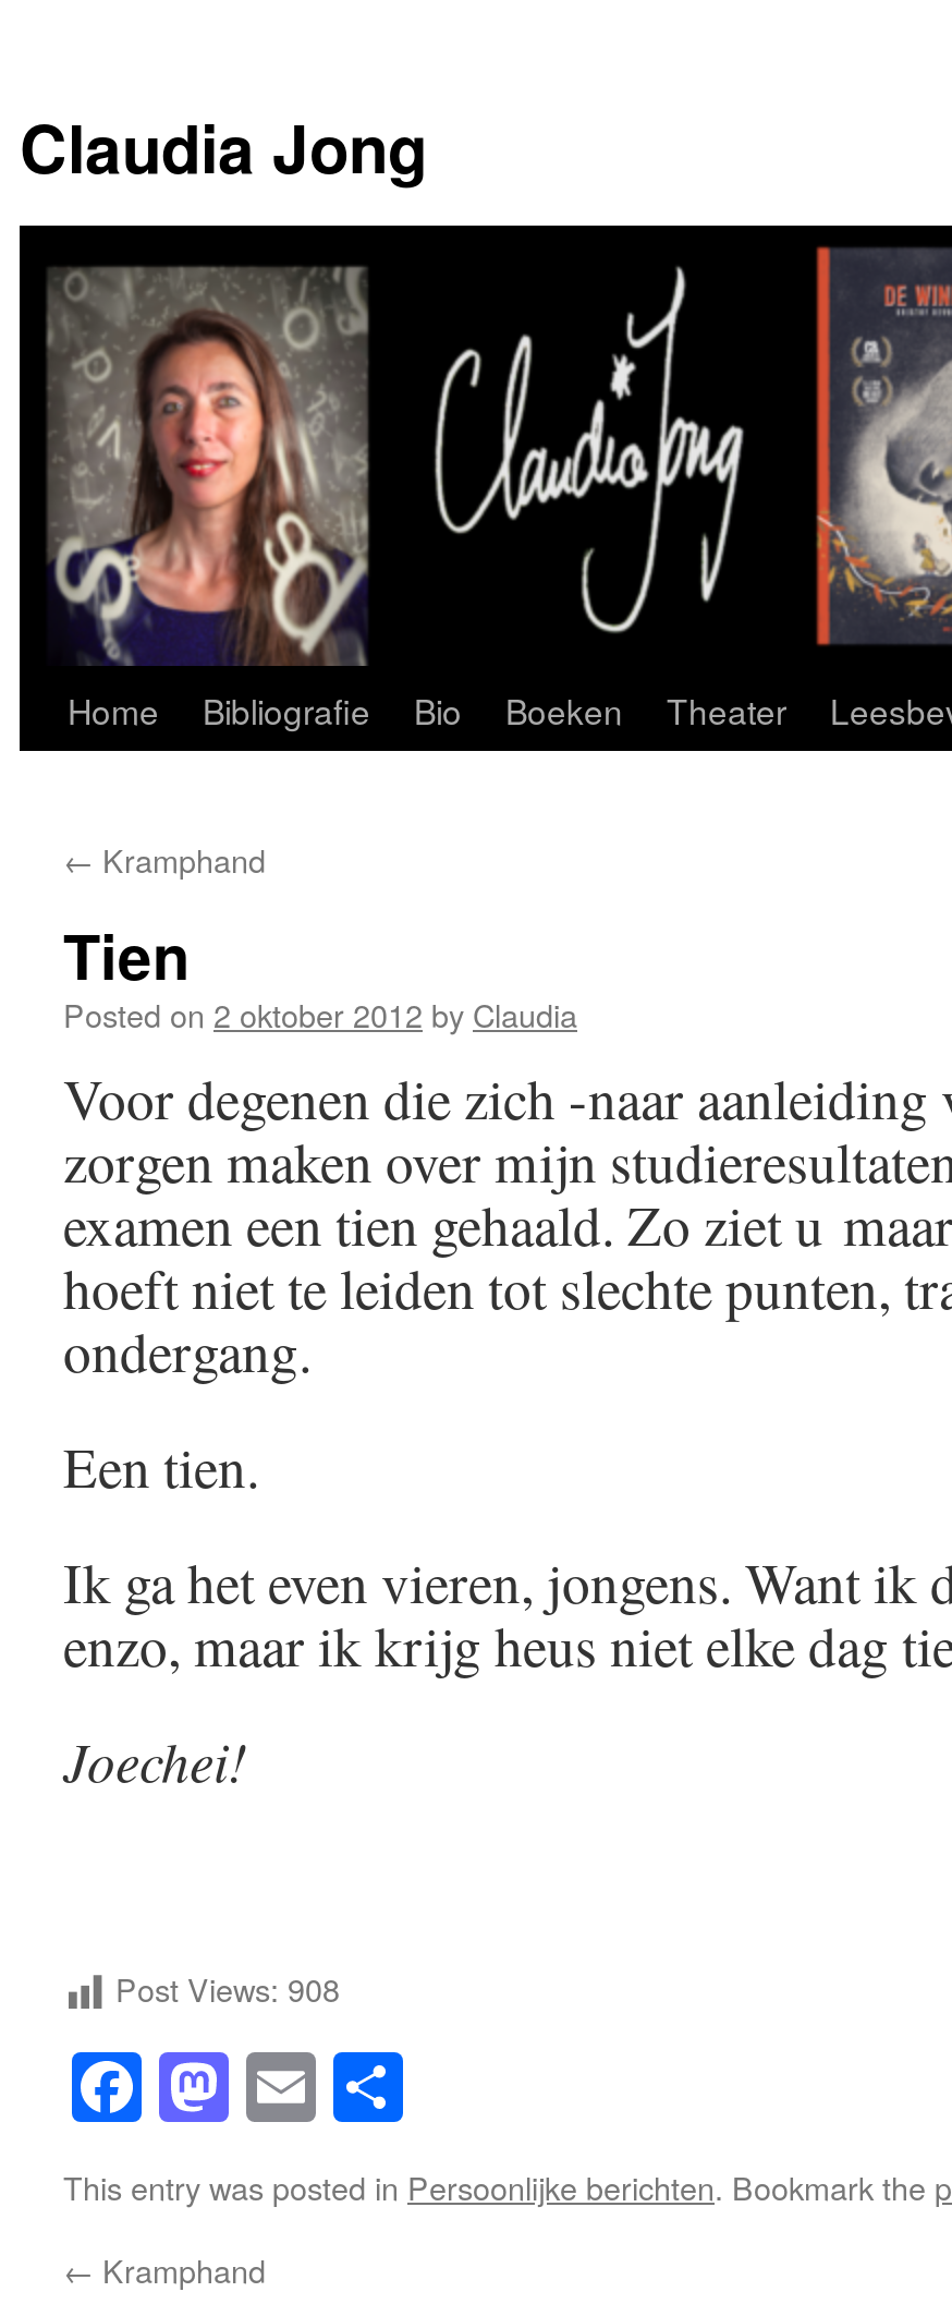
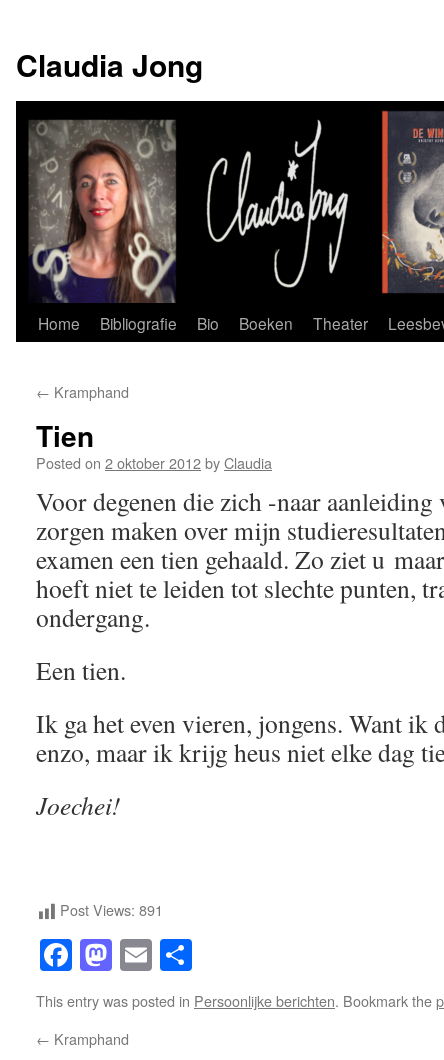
- Post Views: 908
+ Post Views: 891
